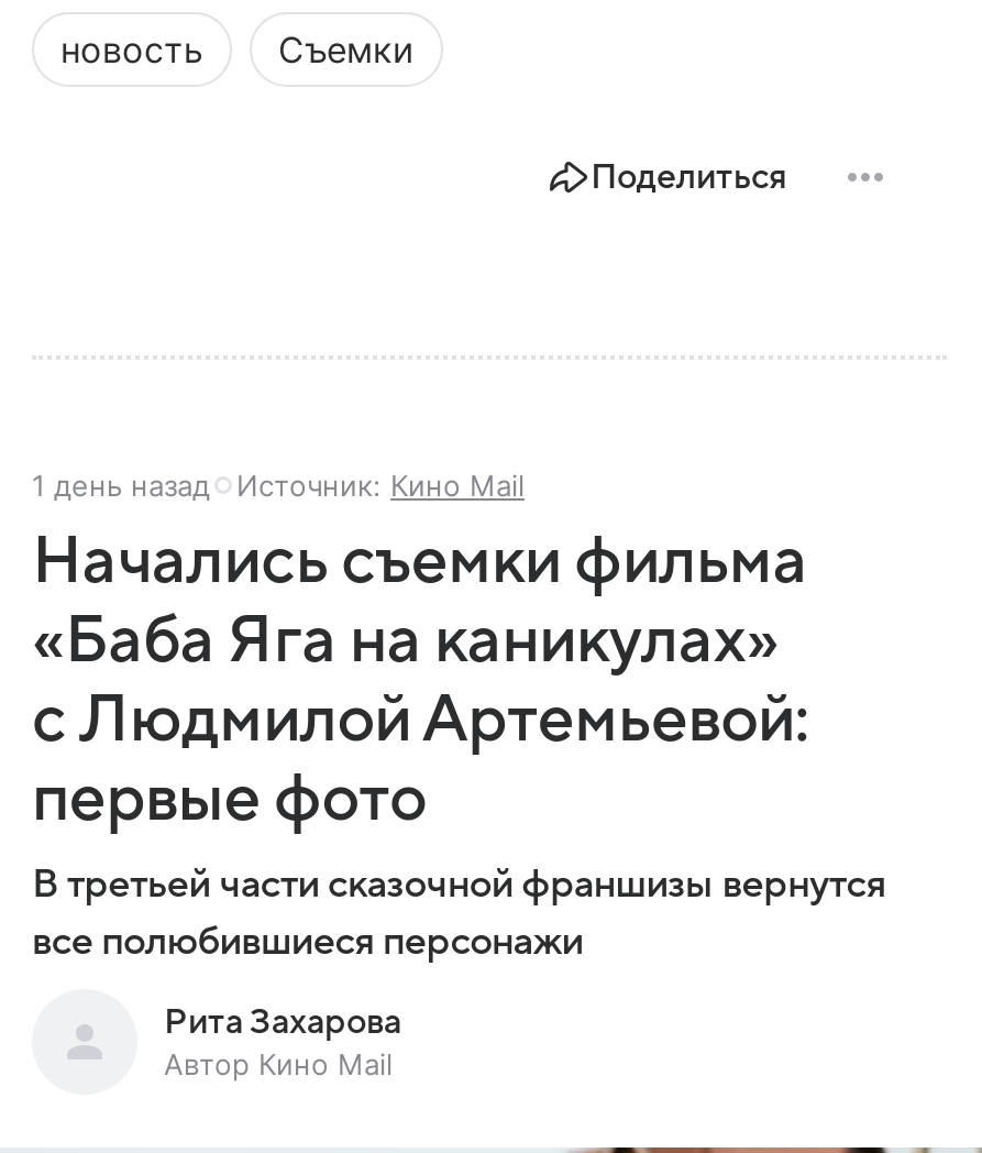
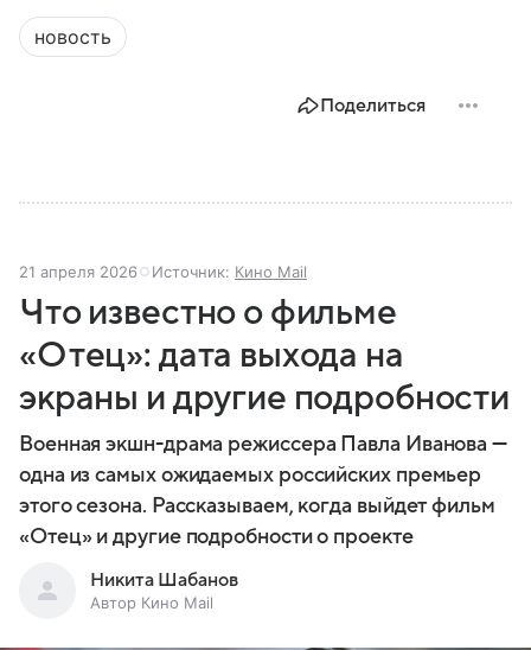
- Съемки

- 1 день назад Источник: Кино Mail
+ 21 апреля 2026 Источник: Кино Mail

- Начались съемки фильма
- «Баба Яга на каникулах»
- с Людмилой Артемьевой:
- первые фото
- В третьей части сказочной франшизы вернутся
- все полюбившиеся персонажи
+ Что известно о фильме
+ «Отец»: дата выхода на
+ экраны и другие подробности
+ Военная экшн-драма режиссера Павла Иванова —
+ одна из самых ожидаемых российских премьер
+ этого сезона. Рассказываем, когда выйдет фильм
+ «Отец» и другие подробности о проекте

- Рита Захарова
+ Никита Шабанов
